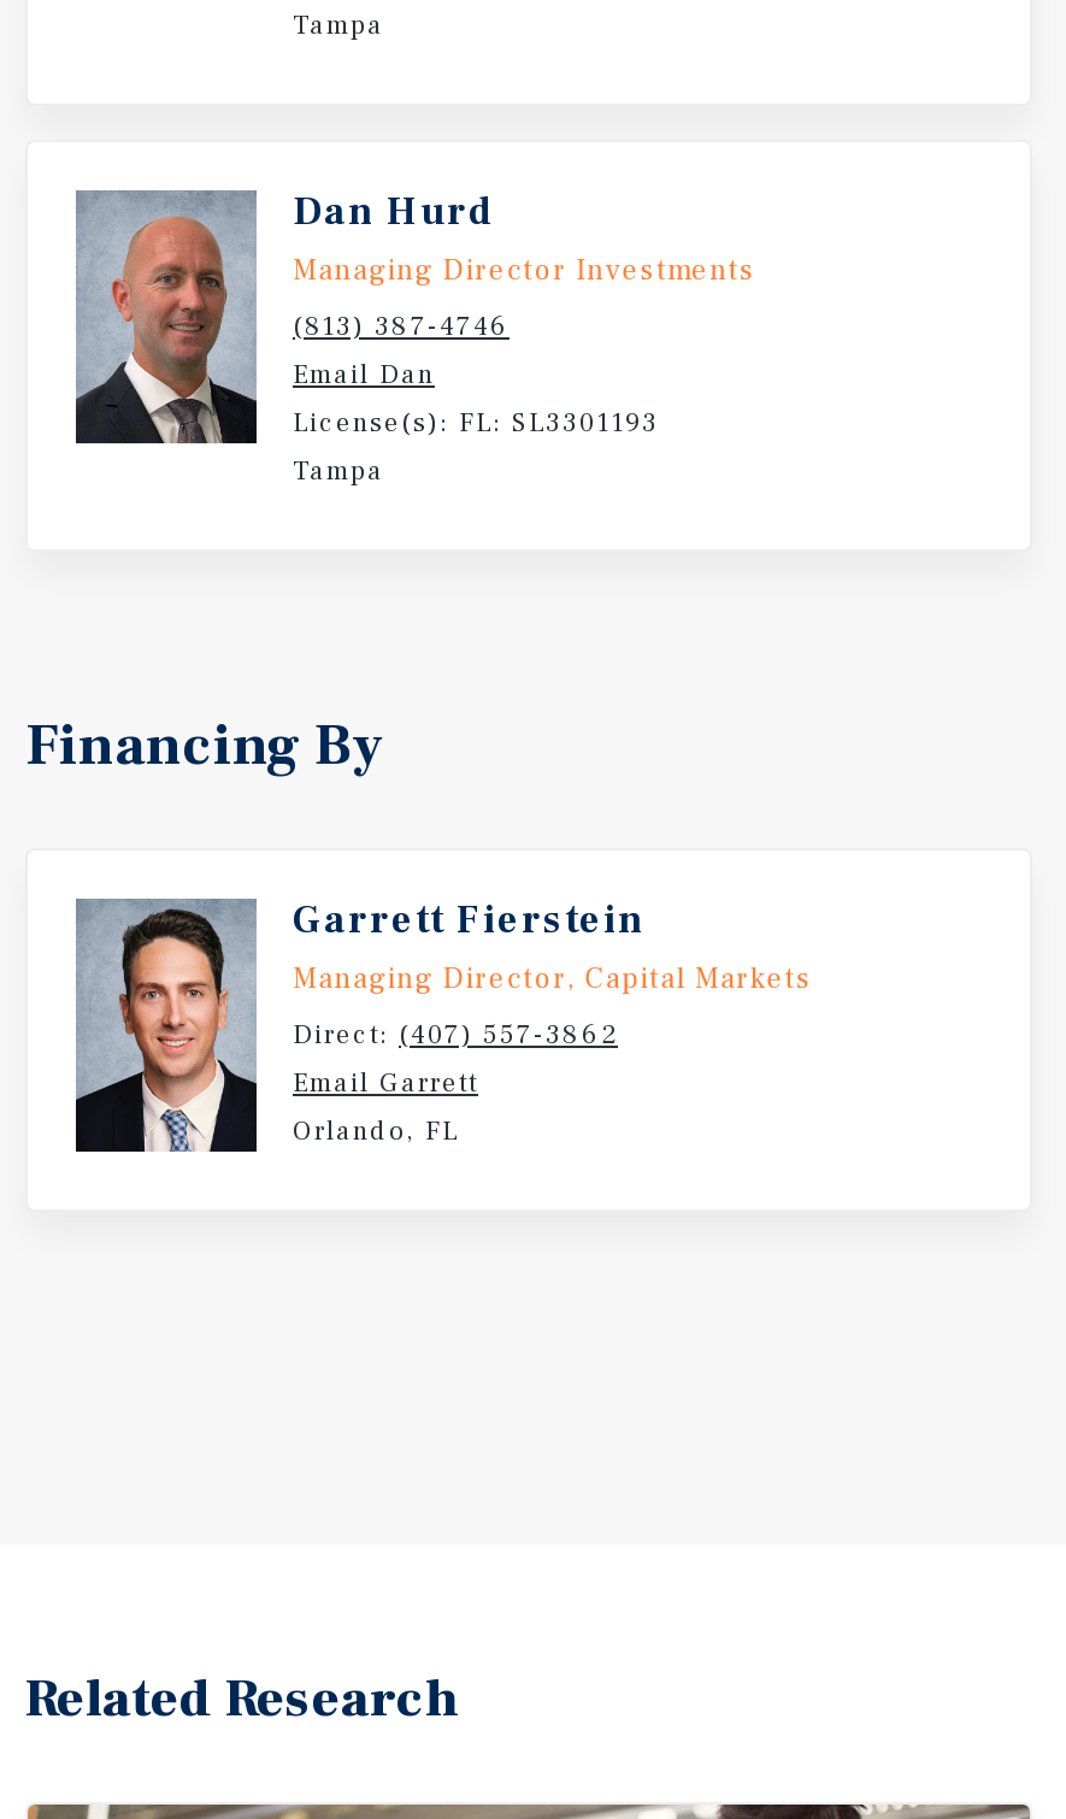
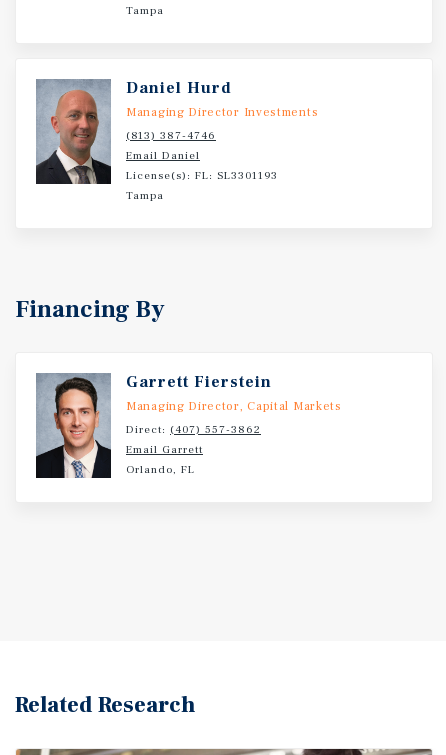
- Dan Hurd
+ Daniel Hurd

- Email Dan
+ Email Daniel
